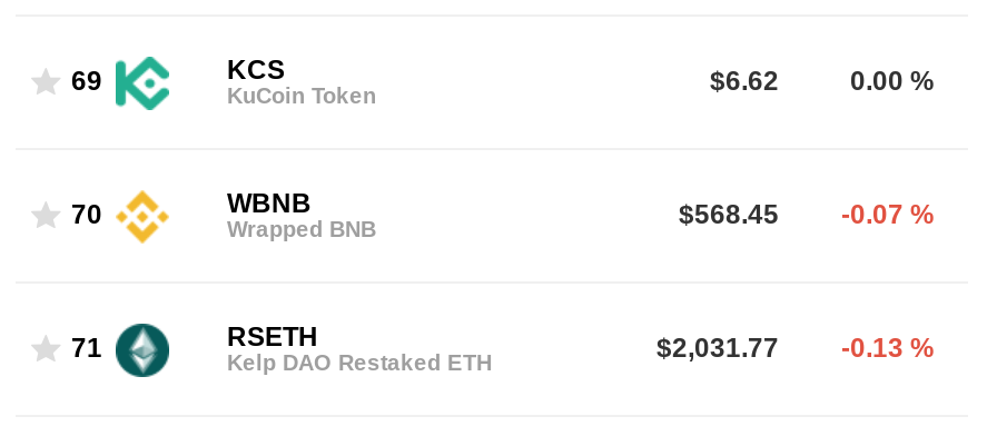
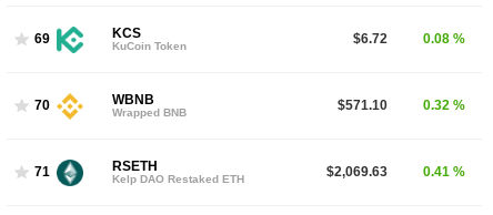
- $6.62
+ $6.72

- 0.00 %
+ 0.08 %

- $568.45
+ $571.10

- -0.07 %
+ 0.32 %

- $2,031.77
+ $2,069.63

- -0.13 %
+ 0.41 %
